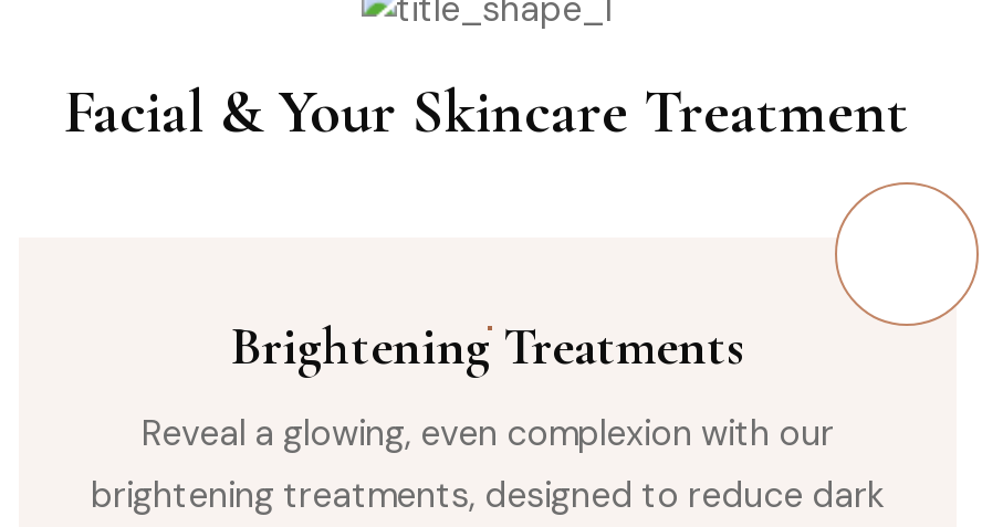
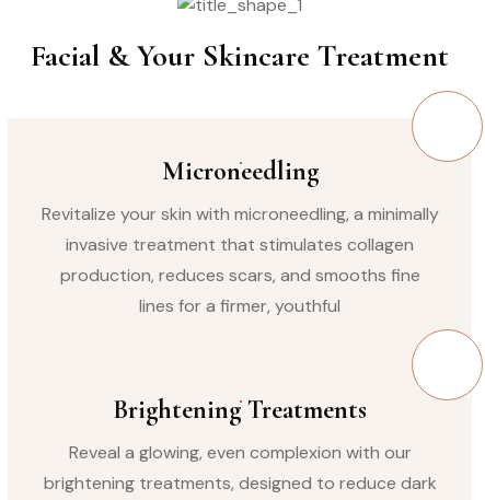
+ Microneedling
+ Revitalize your skin with microneedling, a minimally
+ invasive treatment that stimulates collagen
+ production, reduces scars, and smooths fine
+ lines for a firmer, youthful
